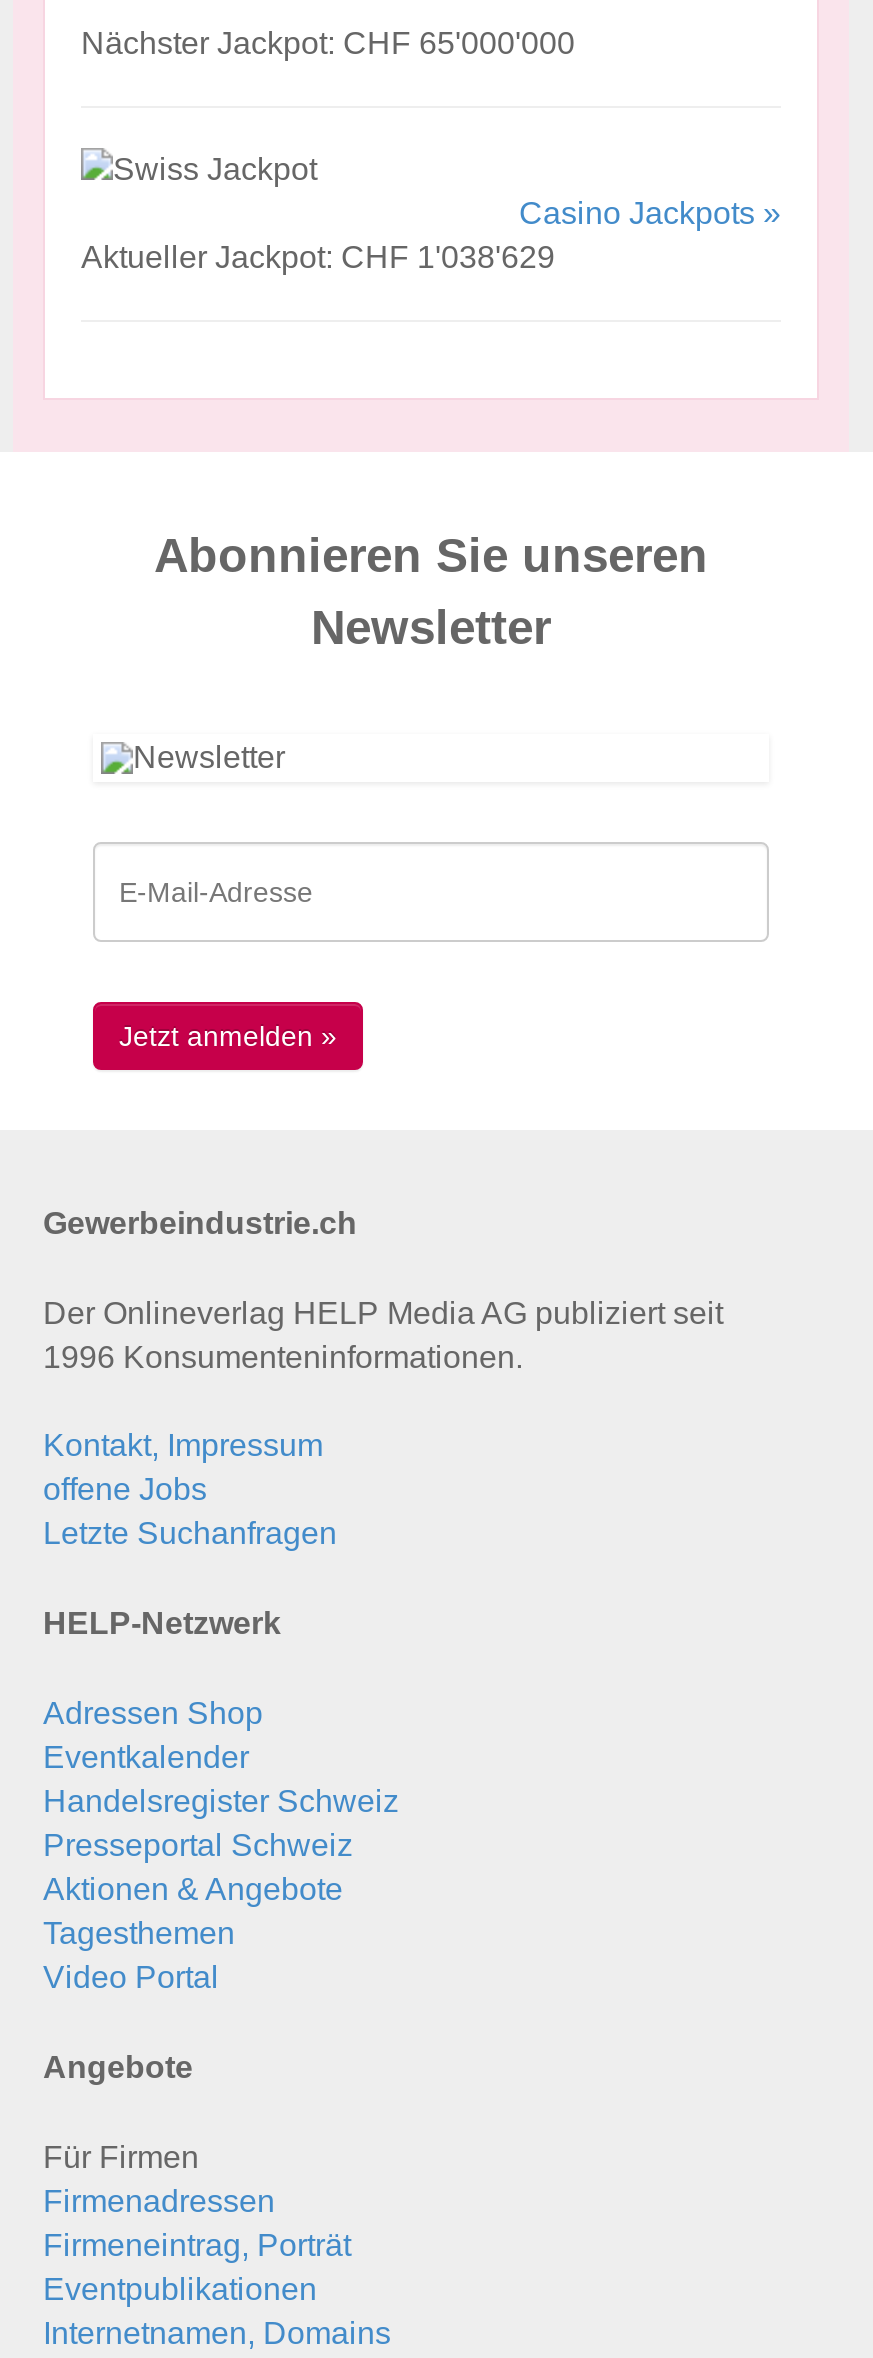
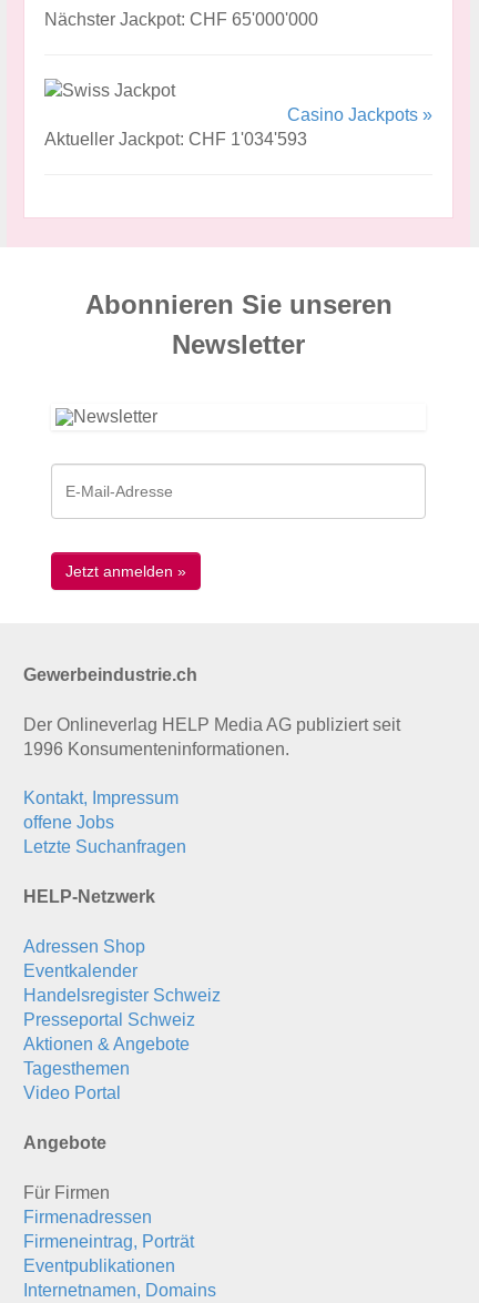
- Aktueller Jackpot: CHF 1'038'629
+ Aktueller Jackpot: CHF 1'034'593
